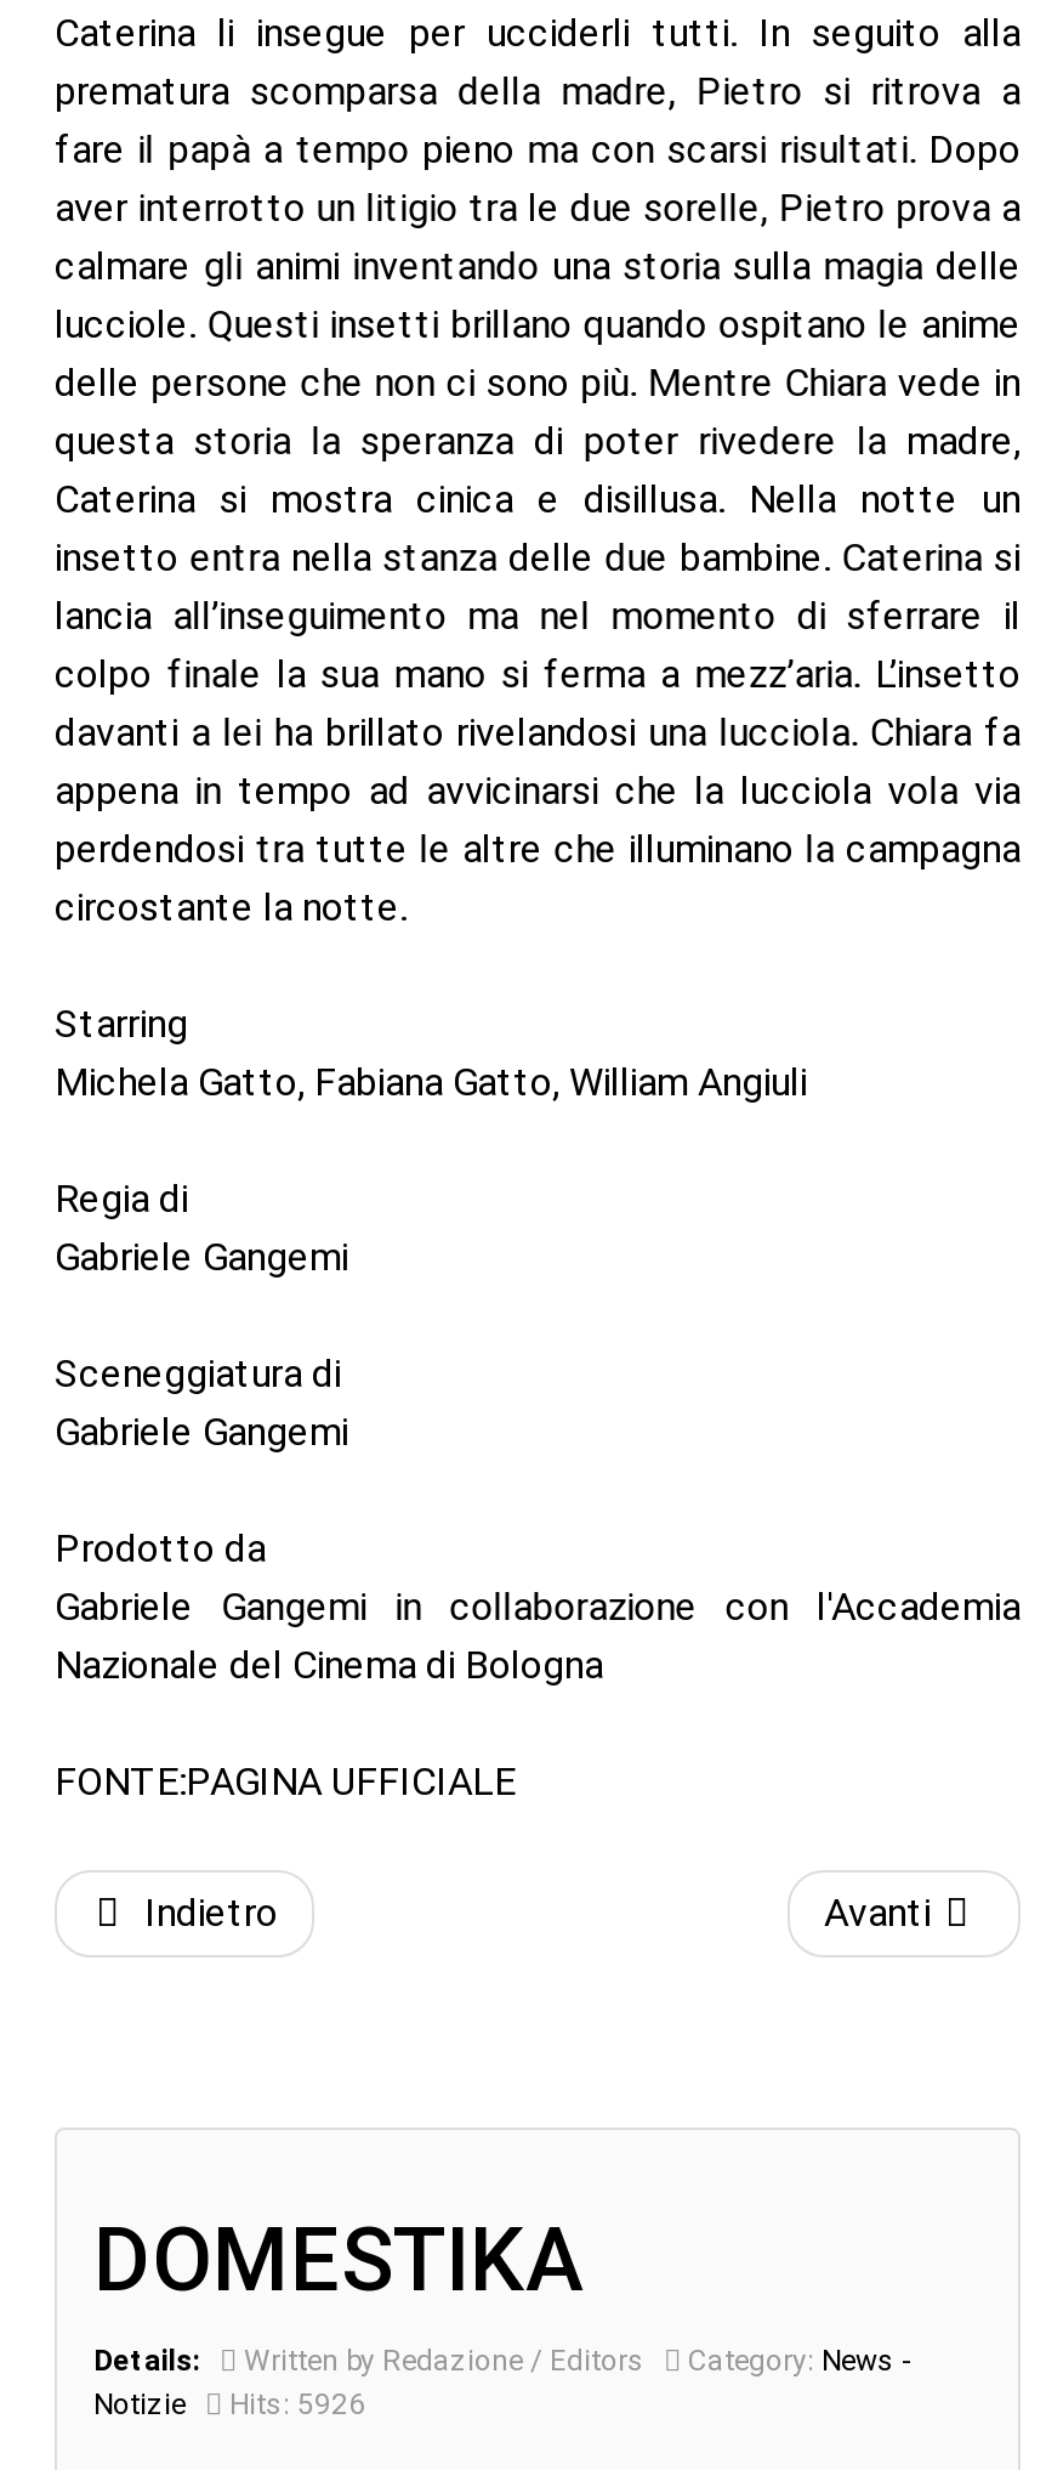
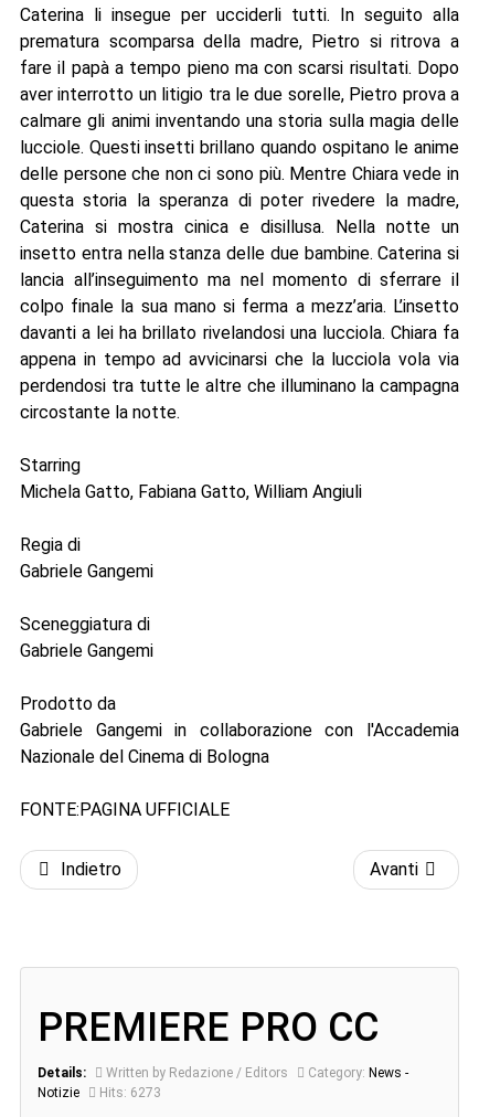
- DOMESTIKA
+ PREMIERE PRO CC

- Notizie Hits: 5926
+ Notizie Hits: 6273
